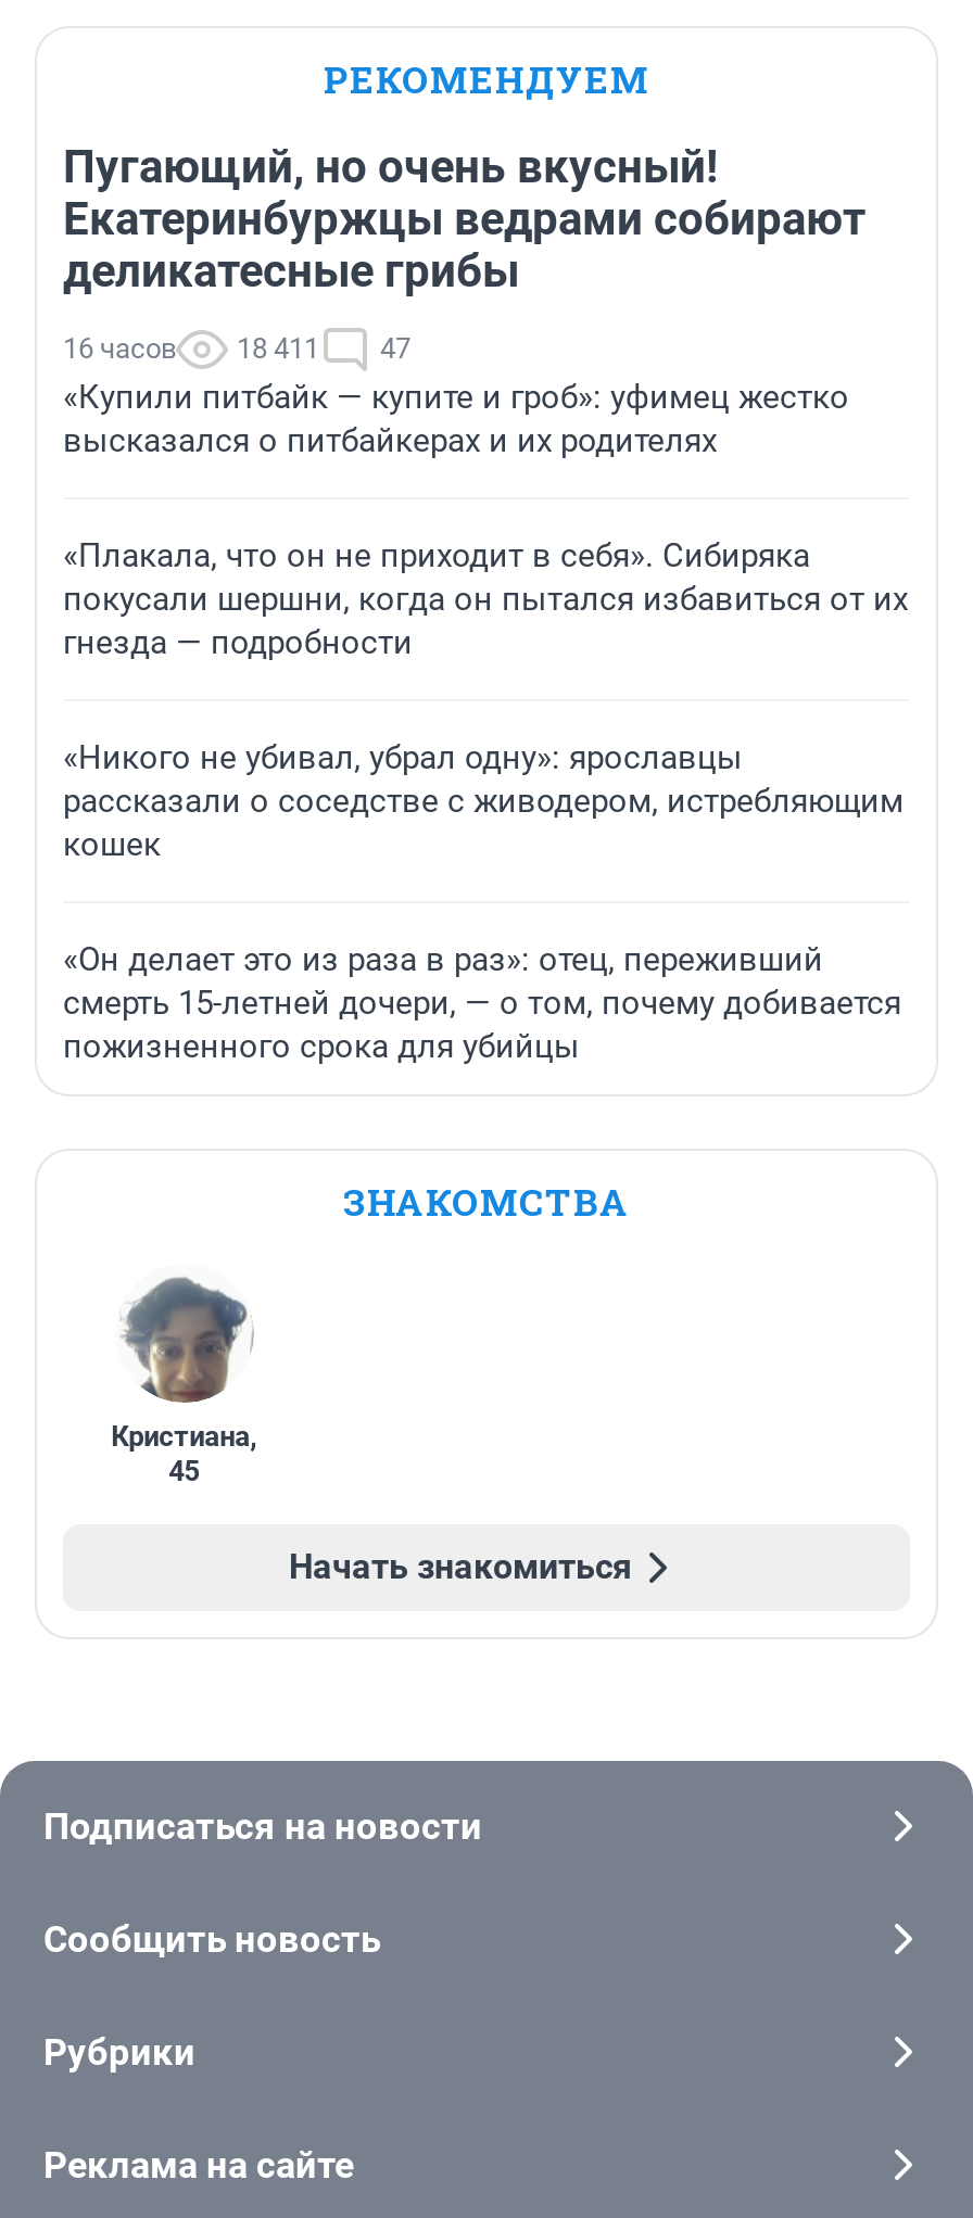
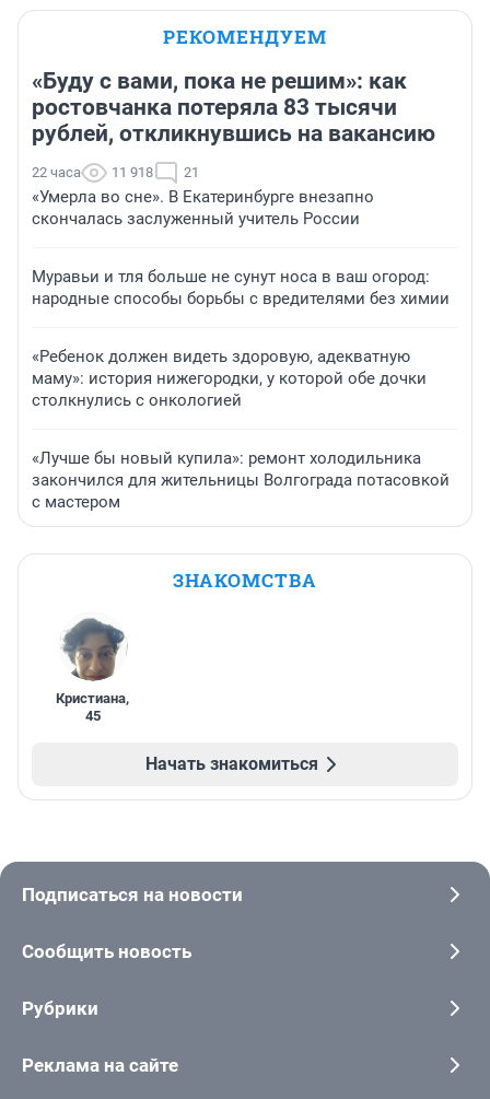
- Пугающий, но очень вкусный!
- Екатеринбуржцы ведрами собирают
- деликатесные грибы
+ «Буду с вами, пока не решим»: как
+ ростовчанка потеряла 83 тысячи
+ рублей, откликнувшись на вакансию

- 16 часов
- 18 411
- 47
- «Купили питбайк — купите и гроб»: уфимец жестко
- высказался о питбайкерах и их родителях
+ 22 часа
+ 11 918
+ 21
+ «Умерла во сне». В Екатеринбурге внезапно
+ скончалась заслуженный учитель России

- «Плакала, что он не приходит в себя». Сибиряка
- покусали шершни, когда он пытался избавиться от их
- гнезда — подробности
+ Муравьи и тля больше не сунут носа в ваш огород:
+ народные способы борьбы с вредителями без химии

- «Никого не убивал, убрал одну»: ярославцы
- рассказали о соседстве с живодером, истребляющим
- кошек
+ «Ребенок должен видеть здоровую, адекватную
+ маму»: история нижегородки, у которой обе дочки
+ столкнулись с онкологией

- «Он делает это из раза в раз»: отец, переживший
- смерть 15-летней дочери, — о том, почему добивается
- пожизненного срока для убийцы
+ «Лучше бы новый купила»: ремонт холодильника
+ закончился для жительницы Волгограда потасовкой
+ с мастером
